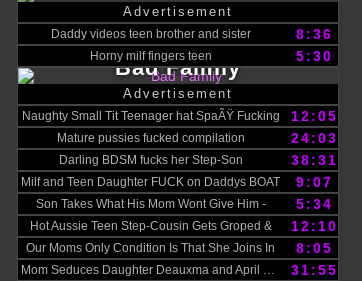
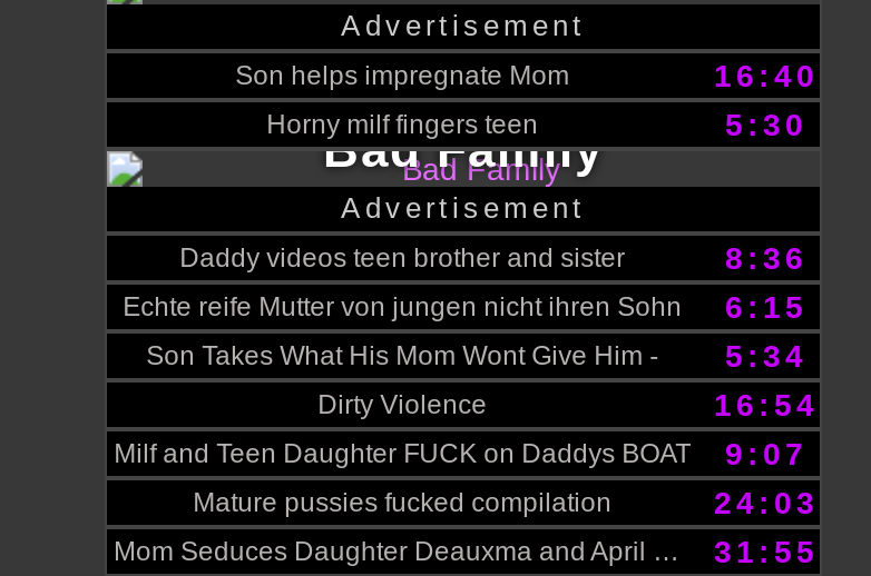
+ Son helps impregnate Mom
+ 16:40

moved down: Daddy videos teen brother and sister | 8:36

- Naughty Small Tit Teenager hat SpaÃŸ Fucking
- 12:05
+ Echte reife Mutter von jungen nicht ihren Sohn
+ 6:15
+ Dirty Violence
+ 16:54

moved down: Mature pussies fucked compilation | 24:03

- Darling BDSM fucks her Step-Son
- 38:31
- Hot Aussie Teen Step-Cousin Gets Groped &
- 12:10
- Our Moms Only Condition Is That She Joins In
- 8:05

moved up: Milf and Teen Daughter FUCK on Daddys BOAT | 9:07 | Son Takes What His Mom Wont Give Him - | 5:34
